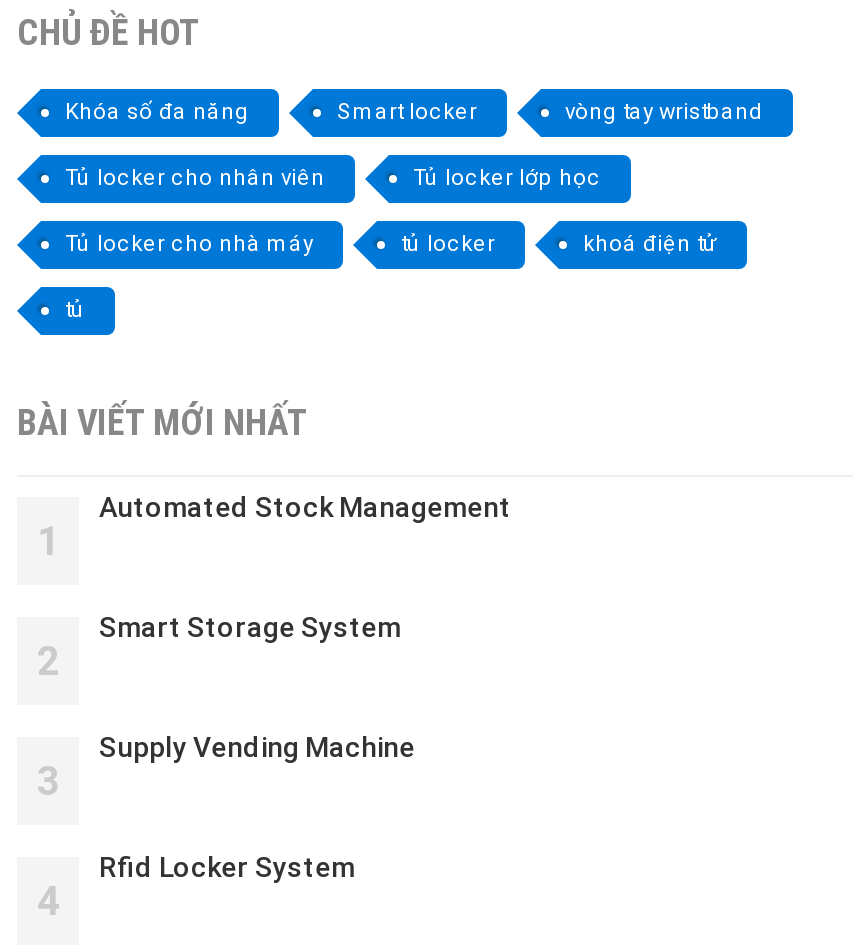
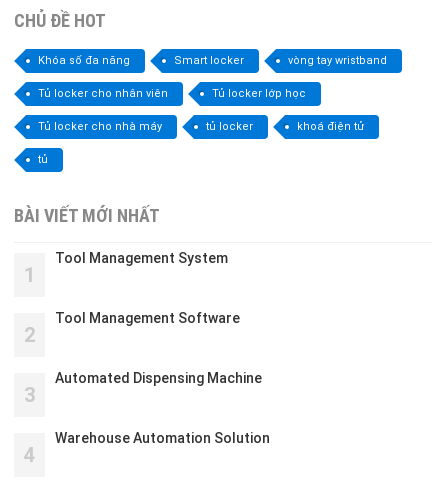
- Automated Stock Management
+ Tool Management System

- Smart Storage System
+ Tool Management Software

- Supply Vending Machine
+ Automated Dispensing Machine

- Rfid Locker System
+ Warehouse Automation Solution
